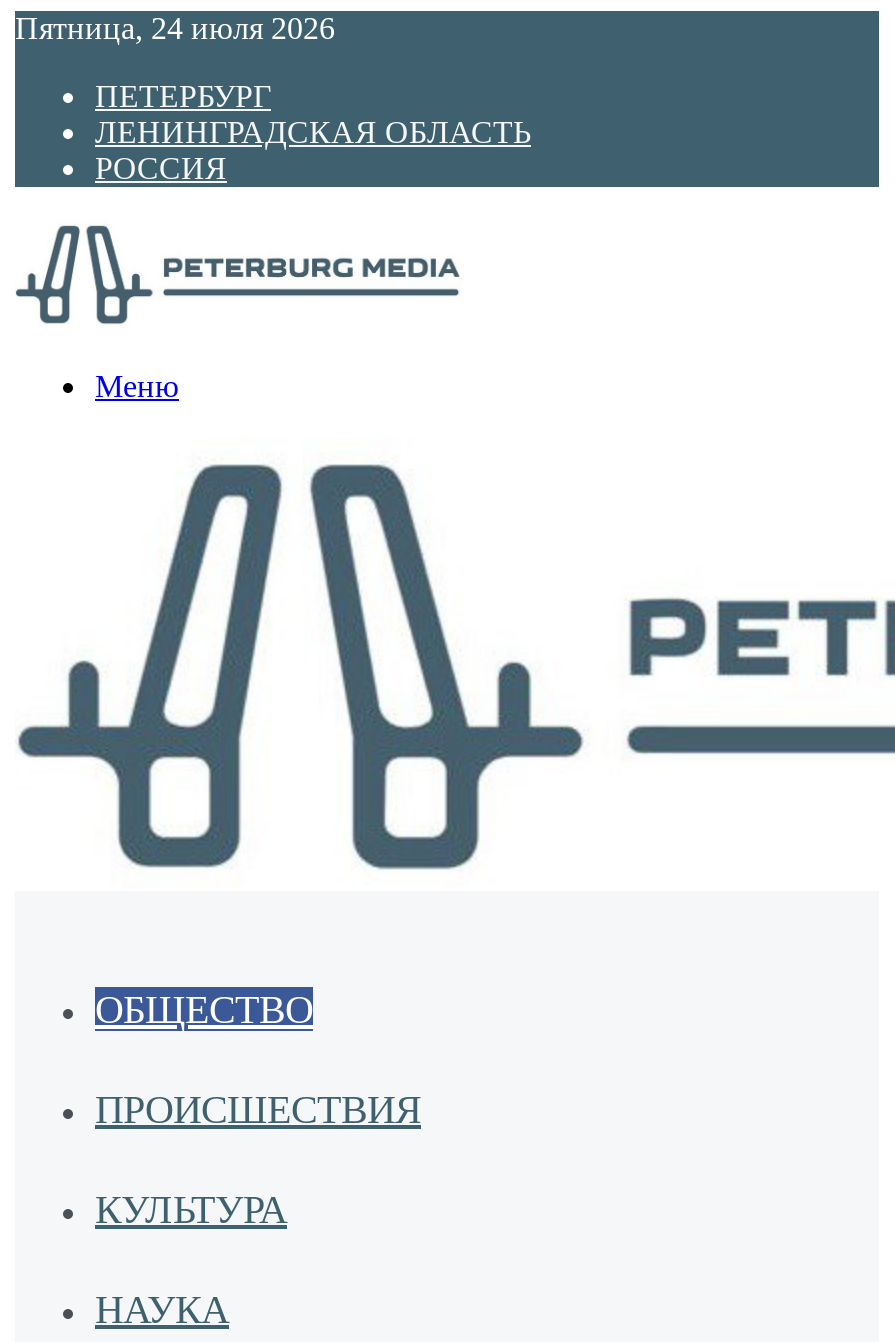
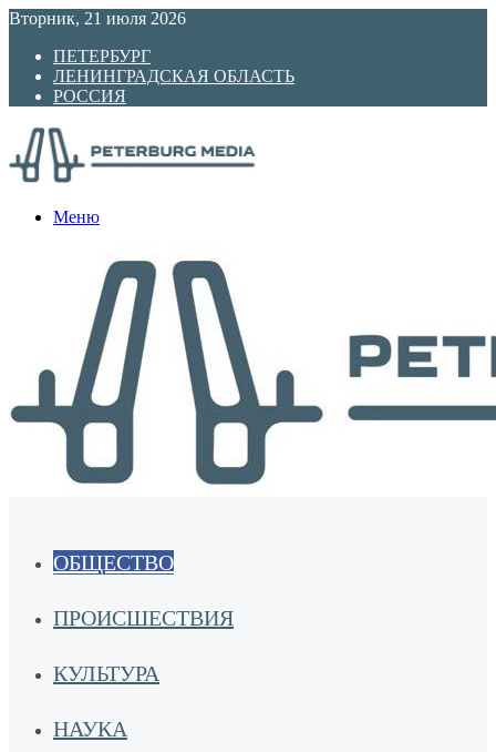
- Пятница, 24 июля 2026
+ Вторник, 21 июля 2026
